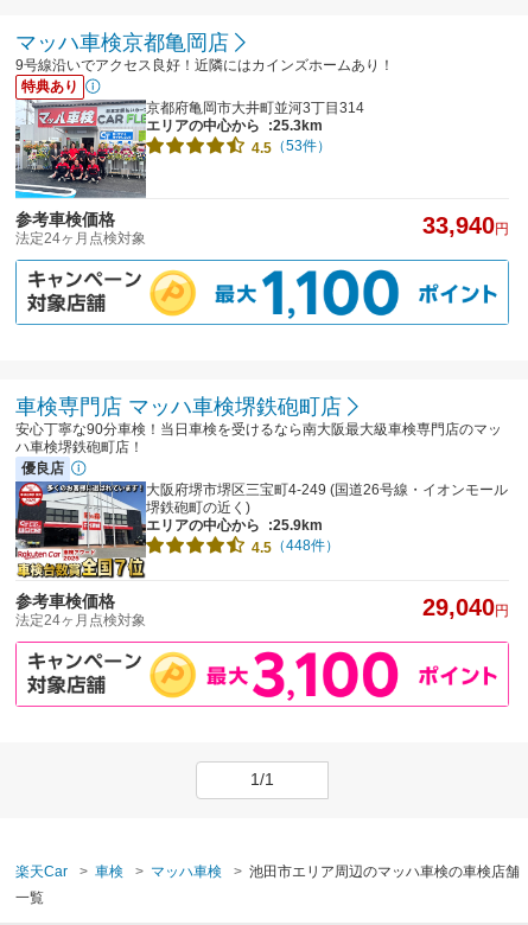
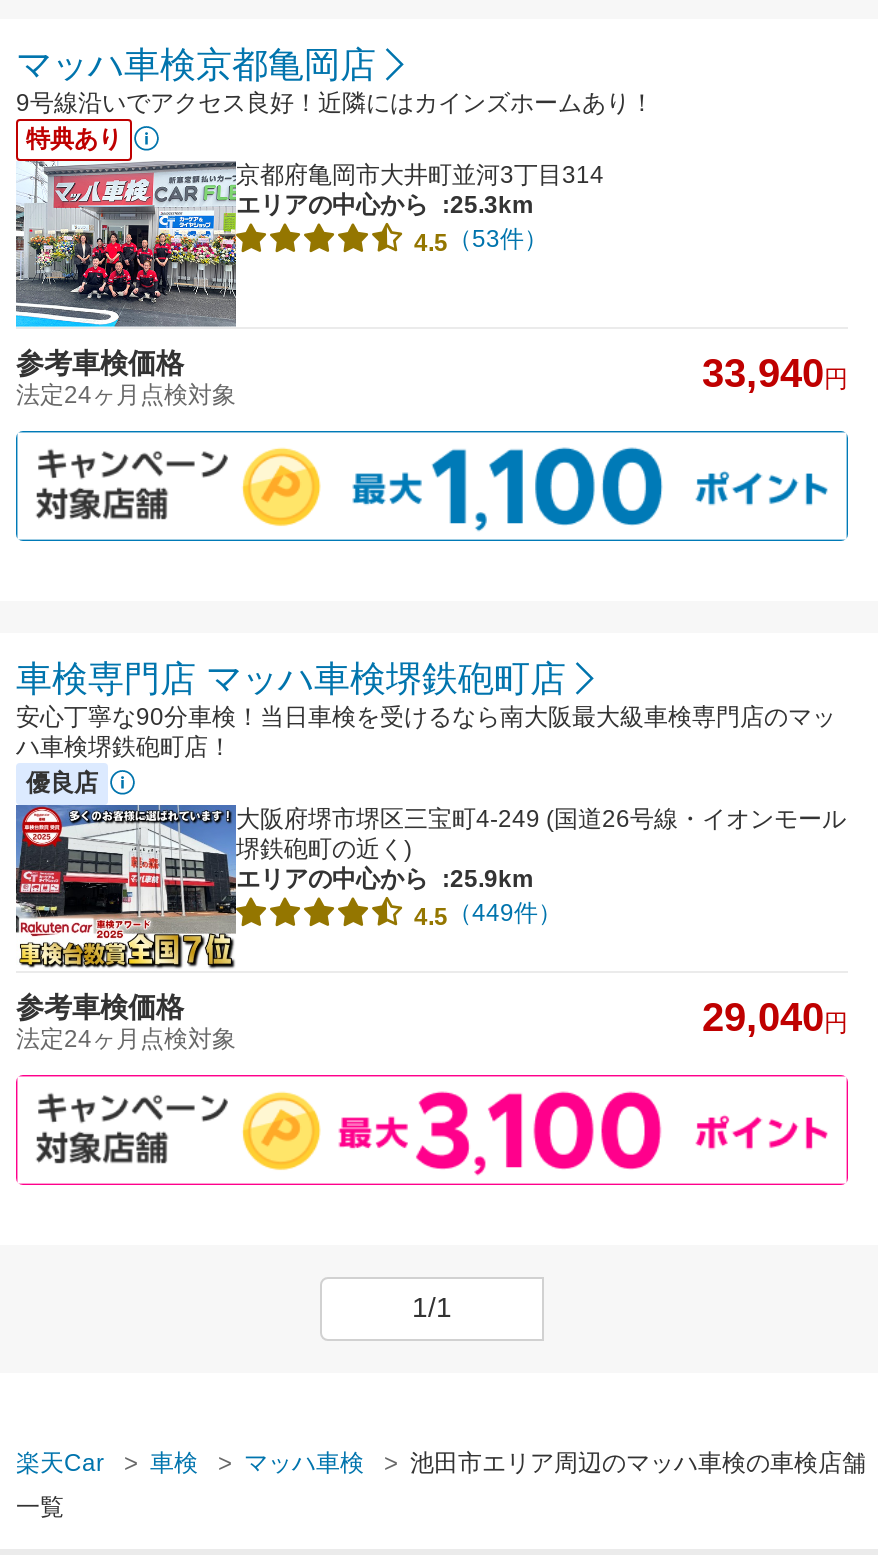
- 4.5（448件）
+ 4.5（449件）
